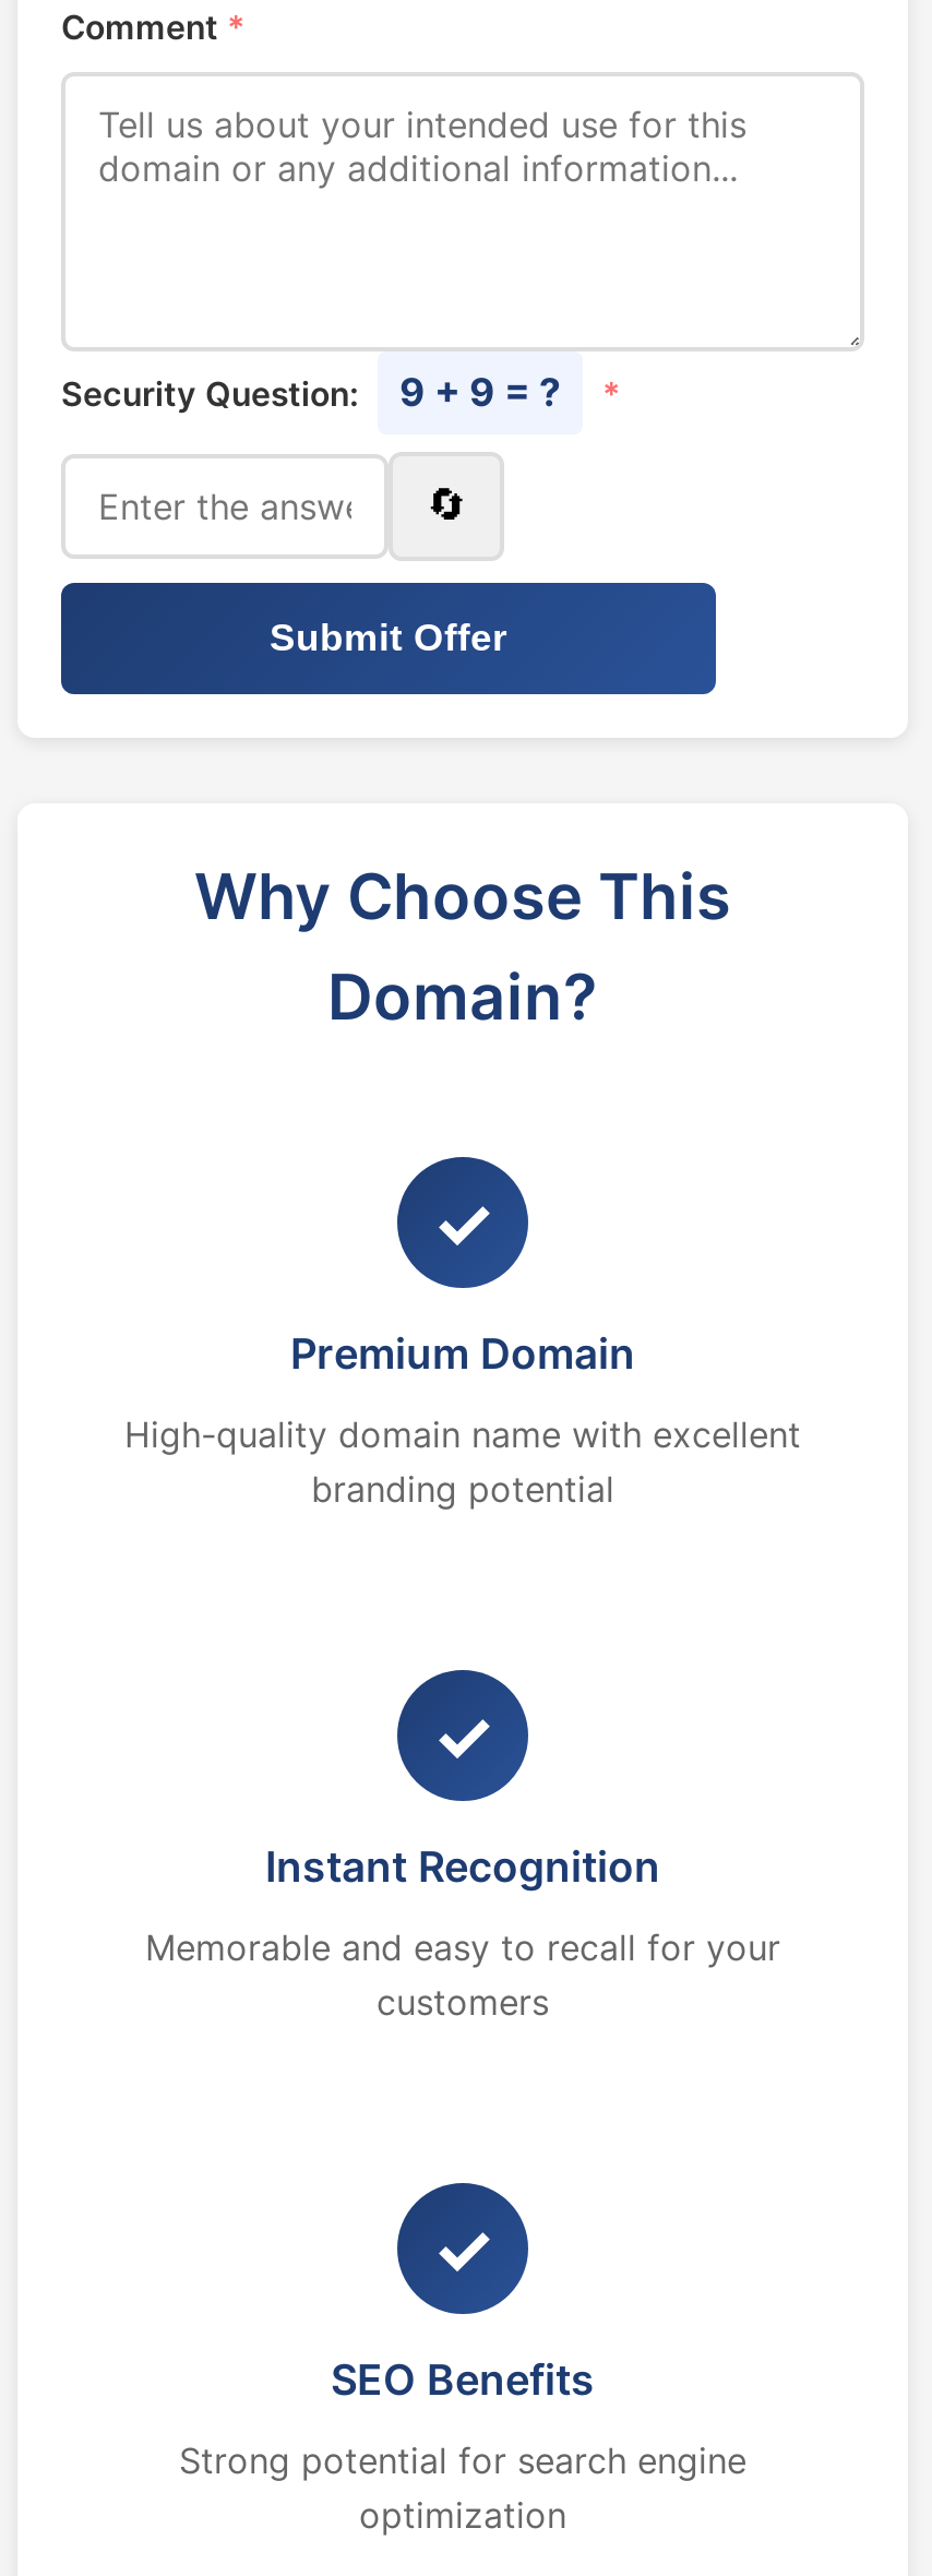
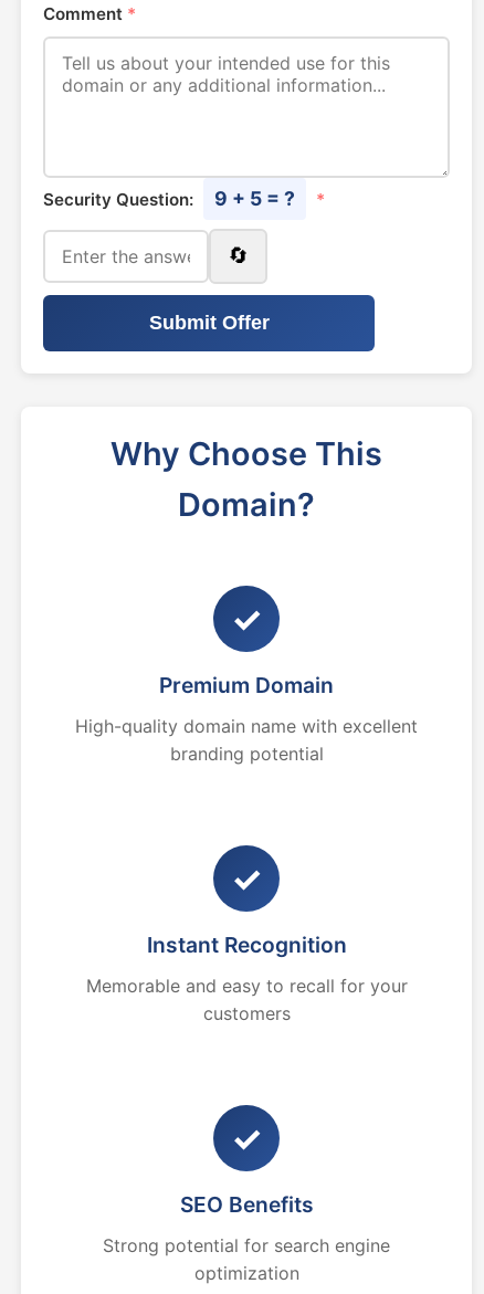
- 9 + 9 = ?
+ 9 + 5 = ?
